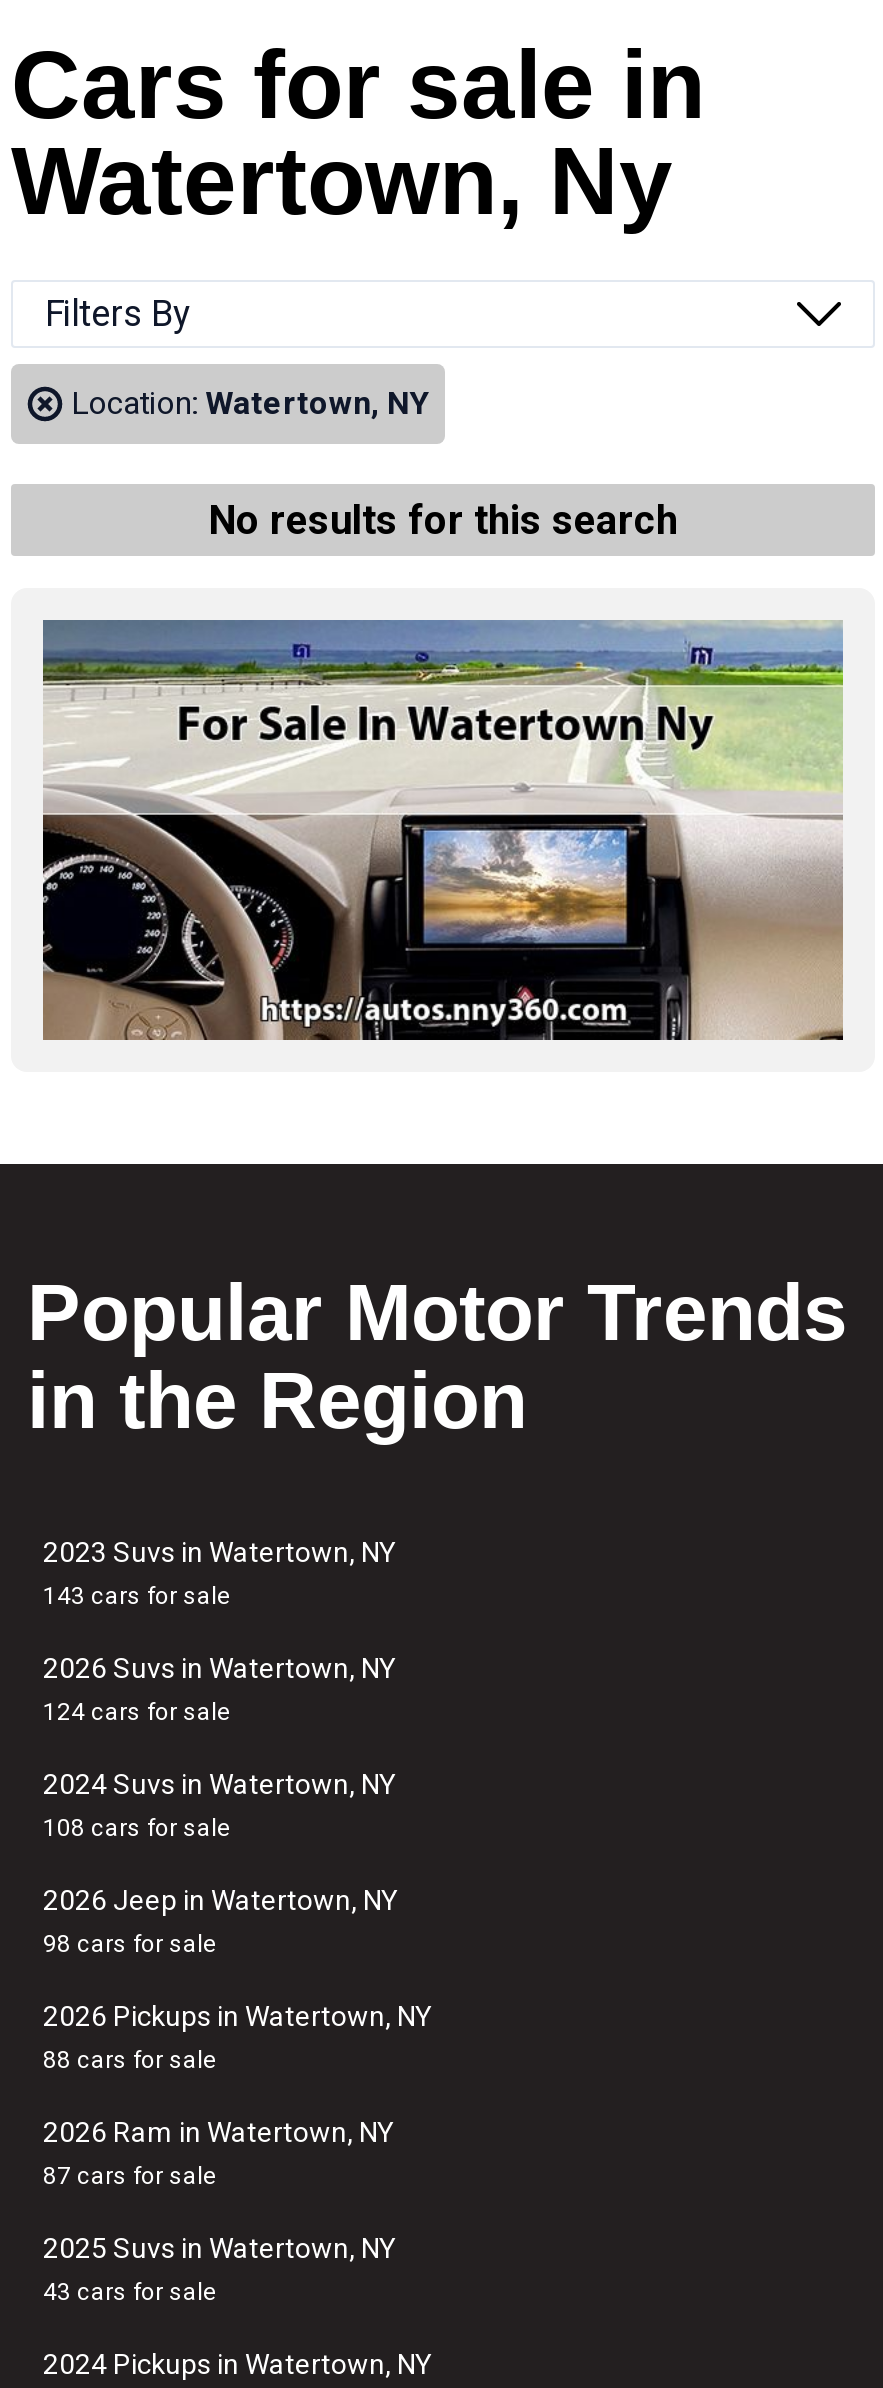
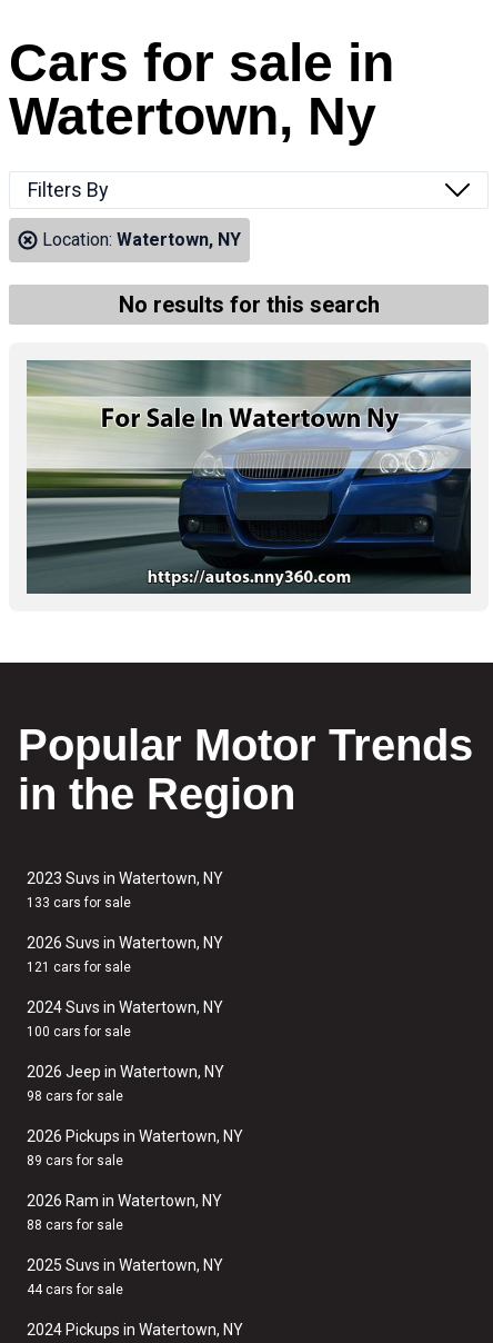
- [image]
+ [image]

- 143 cars for sale
+ 133 cars for sale

- 124 cars for sale
+ 121 cars for sale

- 108 cars for sale
+ 100 cars for sale

- 88 cars for sale
+ 89 cars for sale

- 87 cars for sale
+ 88 cars for sale

- 43 cars for sale
+ 44 cars for sale
